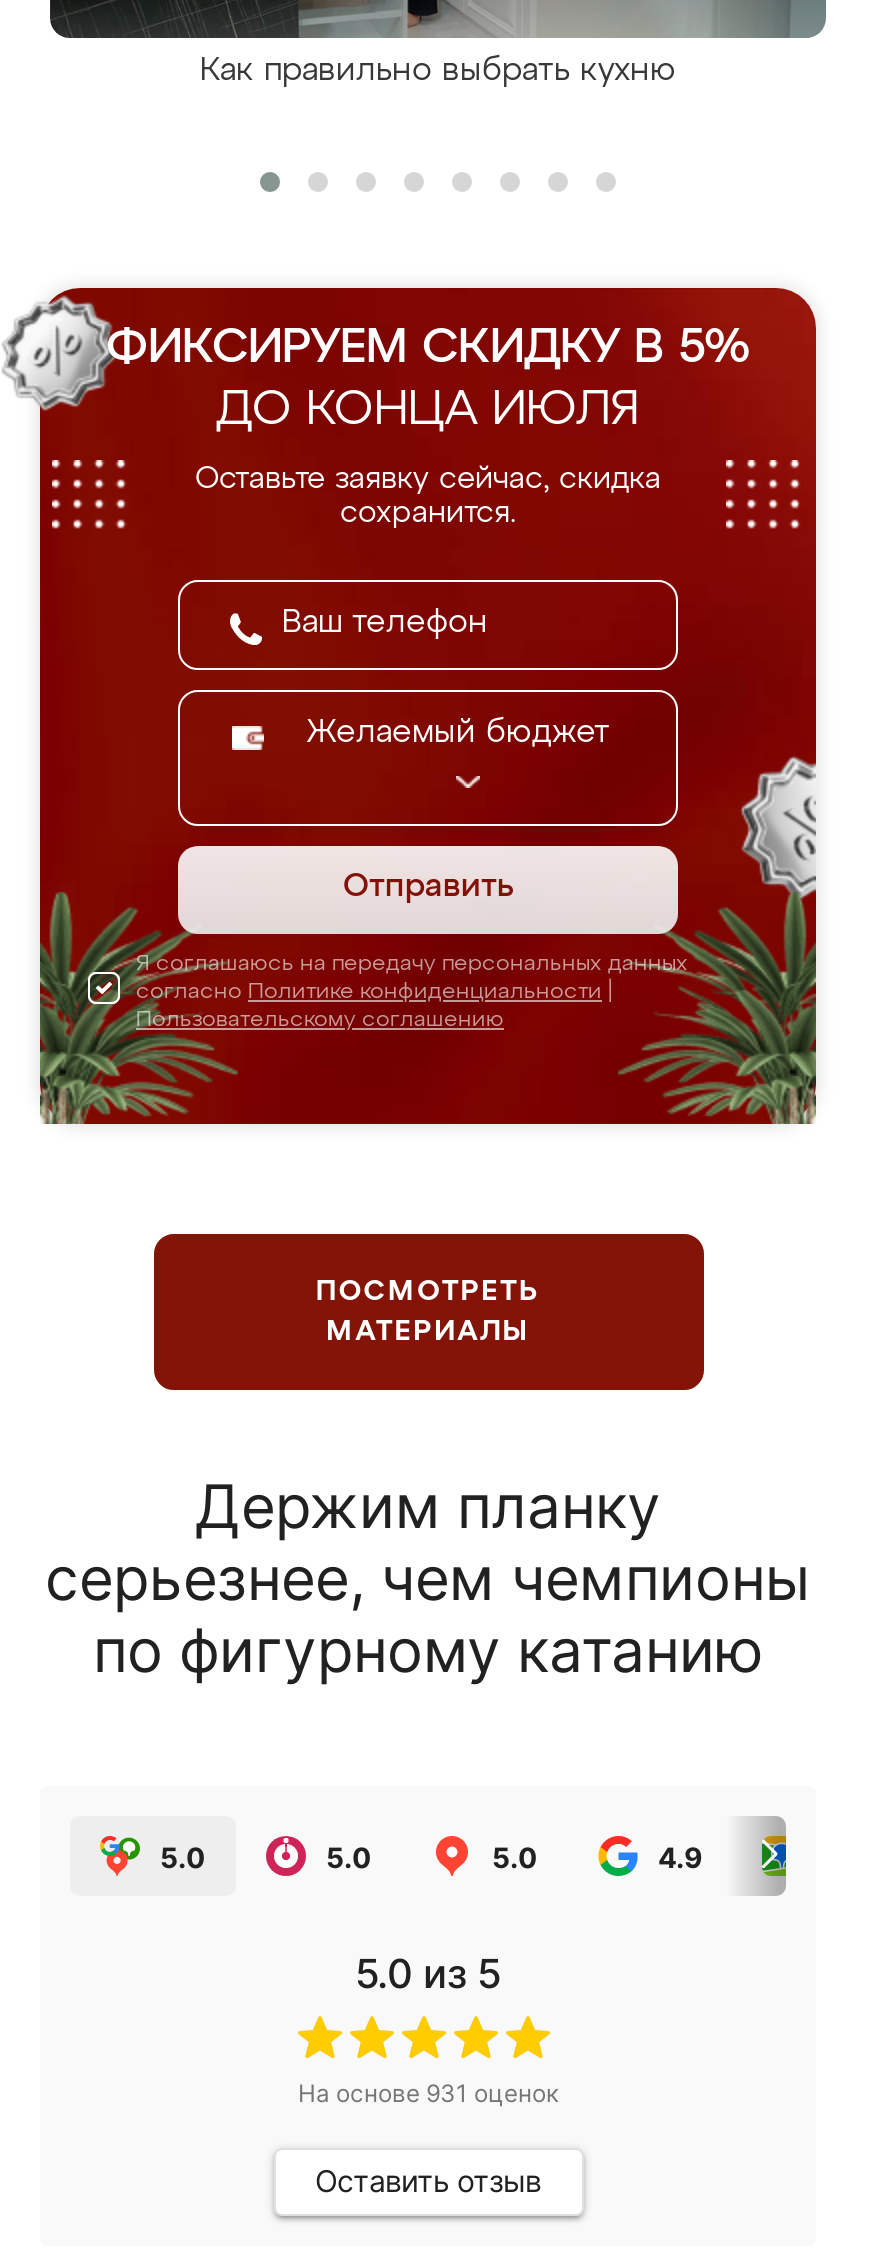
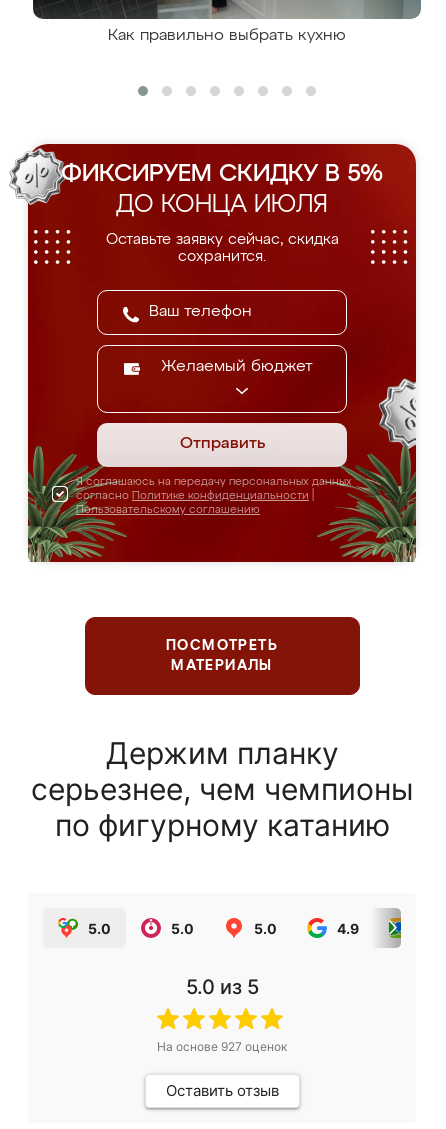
- На основе 931 оценок
+ На основе 927 оценок
